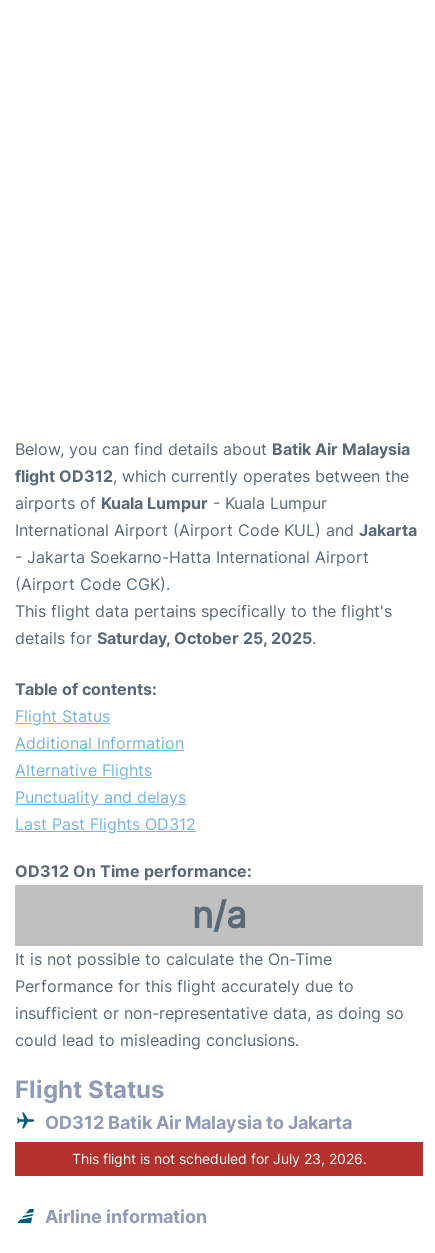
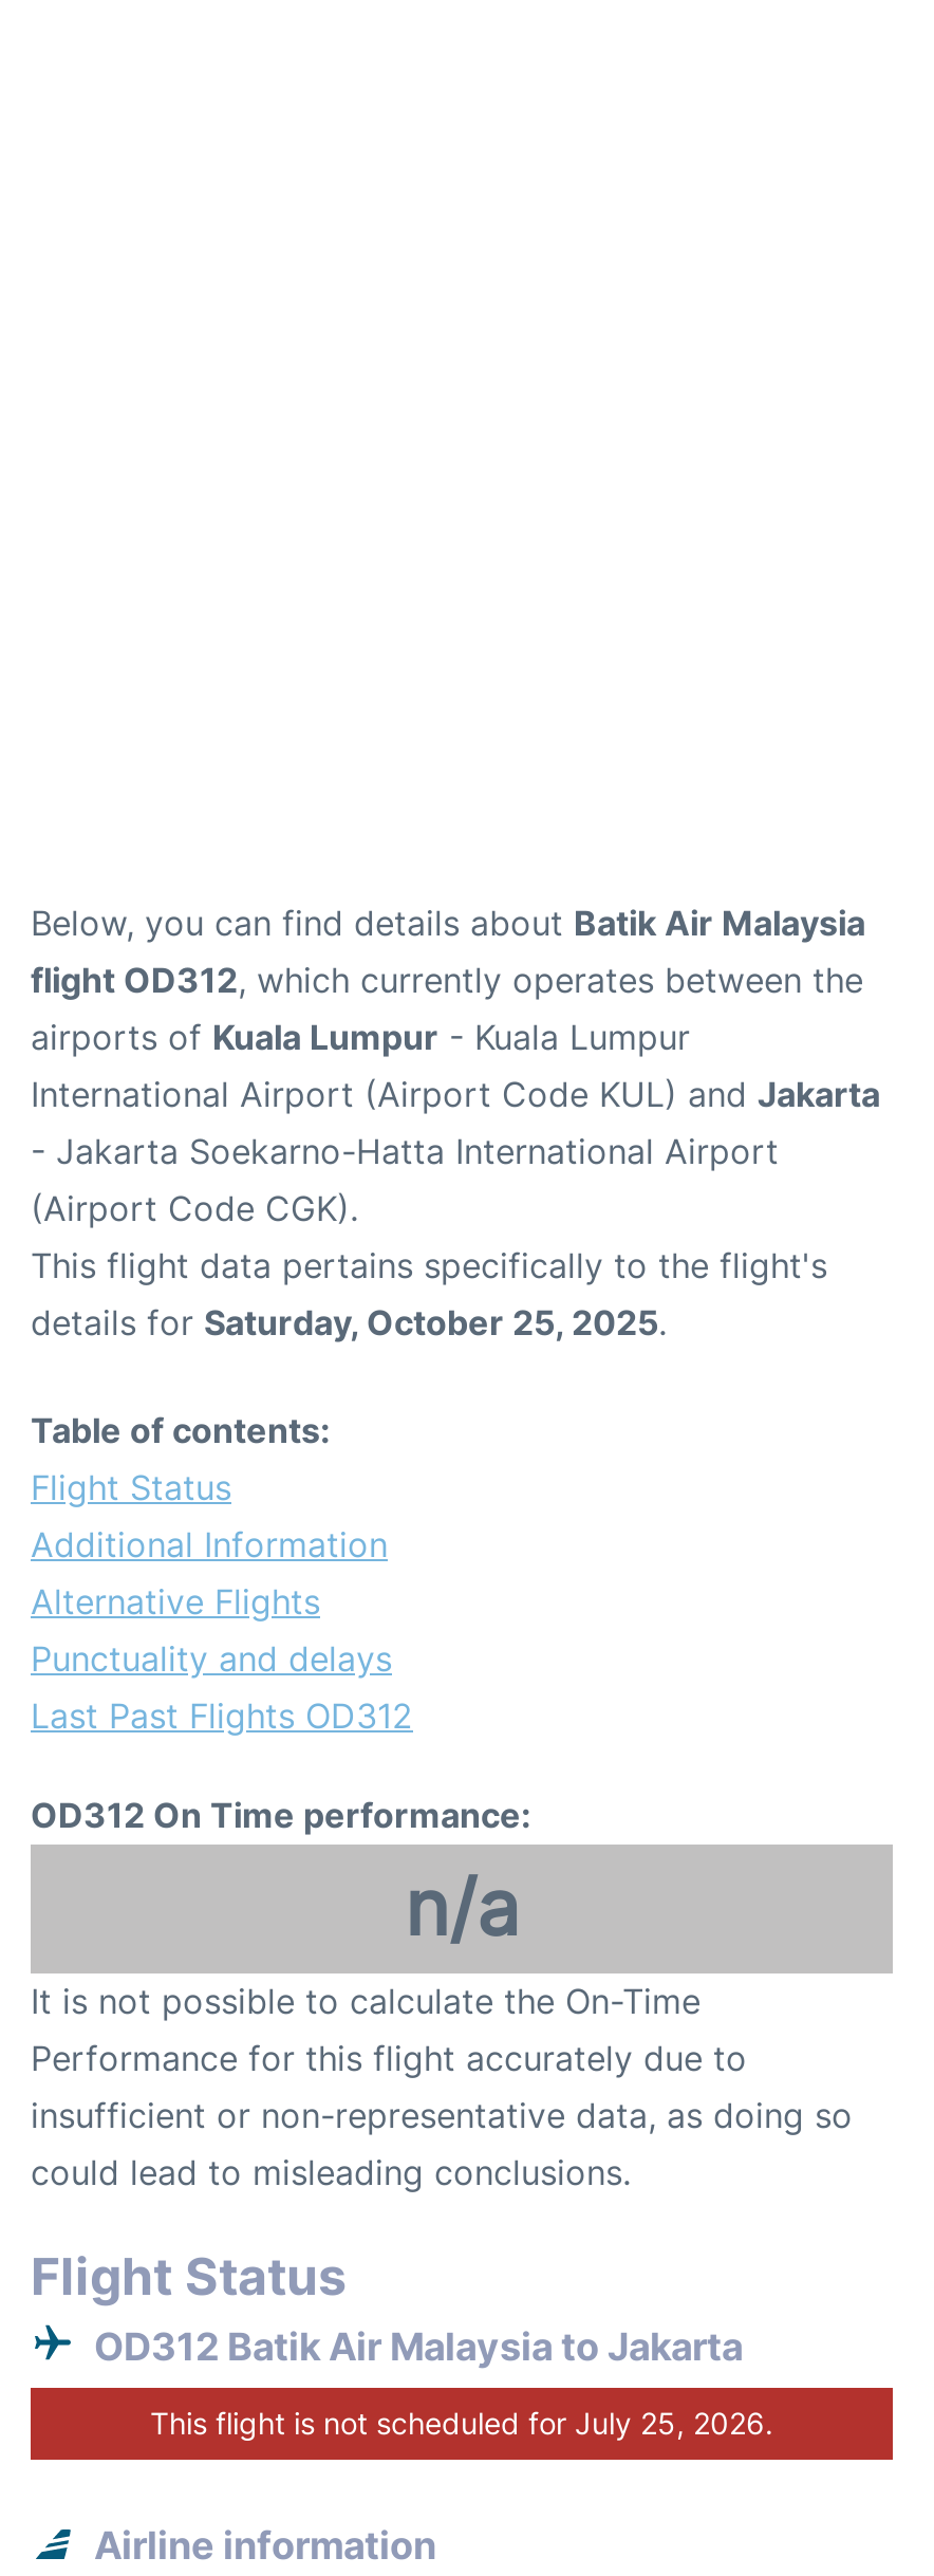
- This flight is not scheduled for July 23, 2026.
+ This flight is not scheduled for July 25, 2026.
